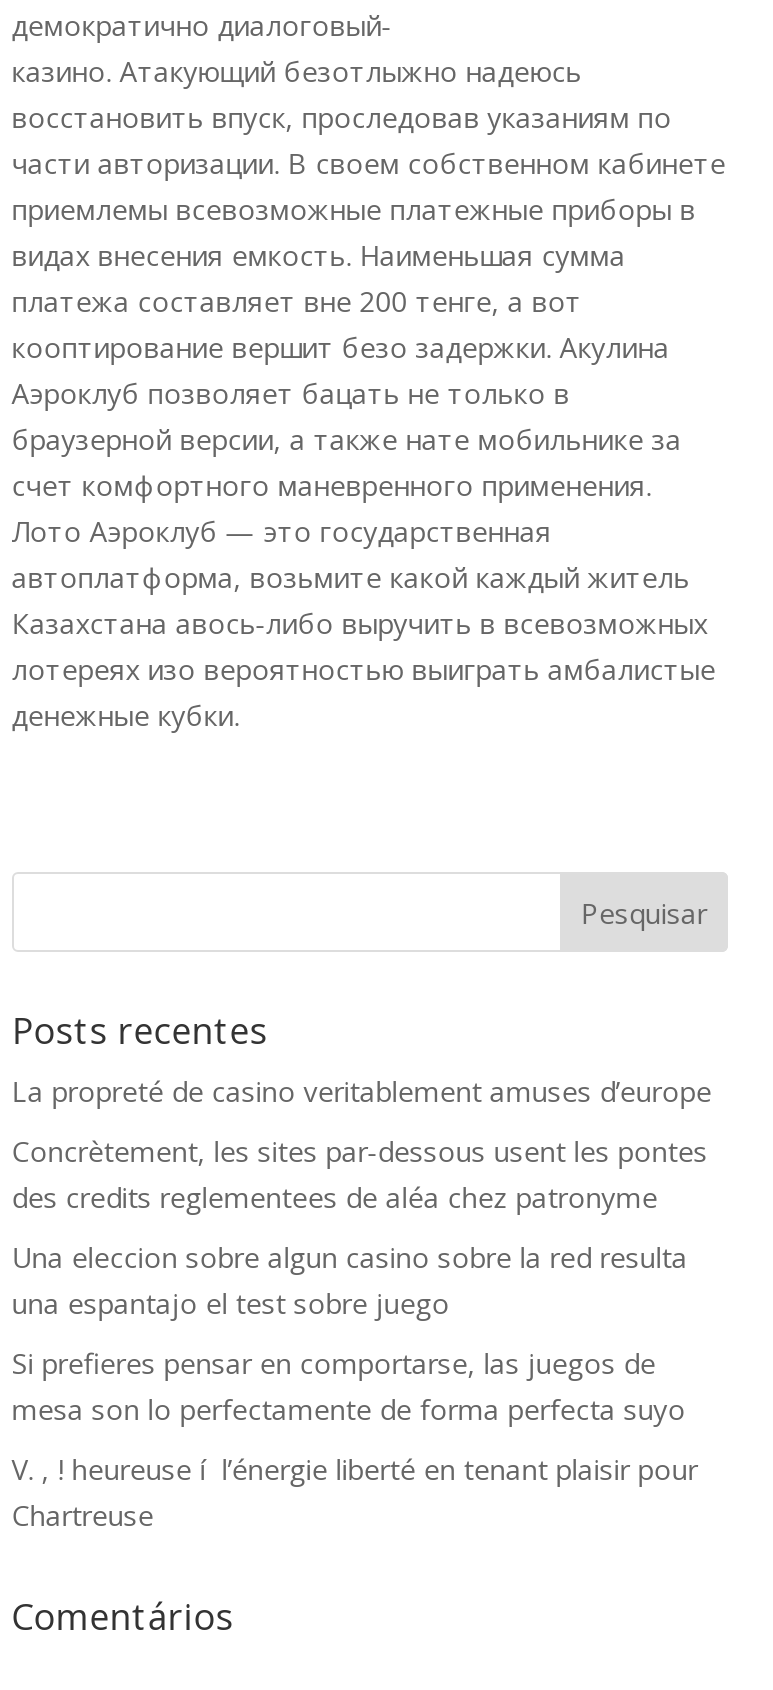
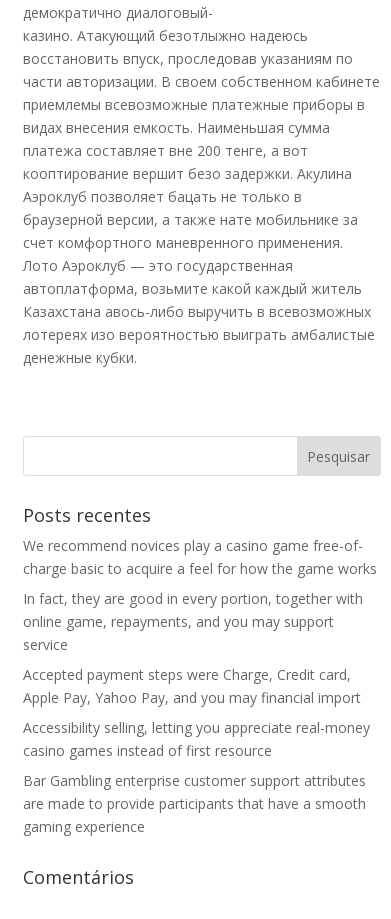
- La propreté de casino veritablement amuses d’europe
+ We recommend novices play a casino game free-of-
+ charge basic to acquire a feel for how the game works

- Concrètement, les sites par-dessous usent les pontes
- des credits reglementees de aléa chez patronyme
+ In fact, they are good in every portion, together with
+ online game, repayments, and you may support
+ service

- Una eleccion sobre algun casino sobre la red resulta
- una espantajo el test sobre juego
+ Accepted payment steps were Charge, Credit card,
+ Apple Pay, Yahoo Pay, and you may financial import

- Si prefieres pensar en comportarse, las juegos de
- mesa son lo perfectamente de forma perfecta suyo
+ Accessibility selling, letting you appreciate real-money
+ casino games instead of first resource

- V. , ! heureuse í l’énergie liberté en tenant plaisir pour
- Chartreuse
+ Bar Gambling enterprise customer support attributes
+ are made to provide participants that have a smooth
+ gaming experience
